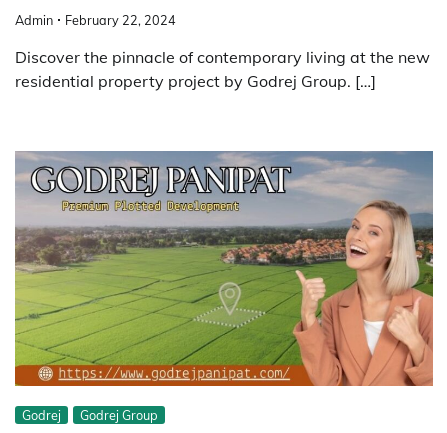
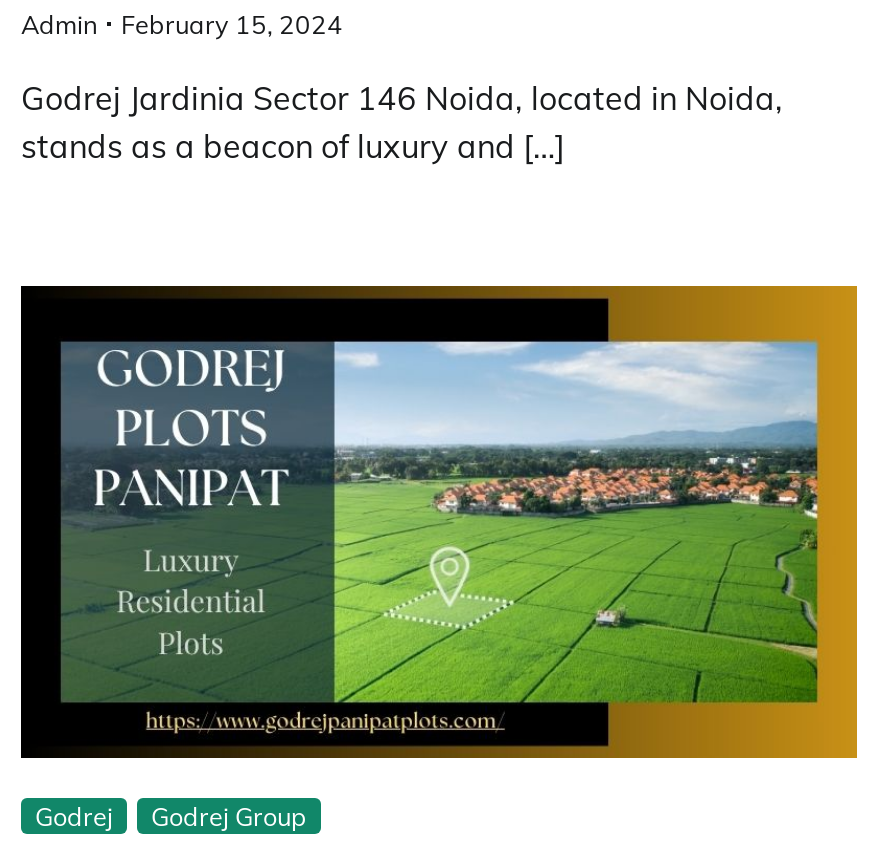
- Admin February 22, 2024
+ Admin February 15, 2024

- Discover the pinnacle of contemporary living at the new
- residential property project by Godrej Group. […]
+ Godrej Jardinia Sector 146 Noida, located in Noida,
+ stands as a beacon of luxury and […]

- [image]
+ [image]
